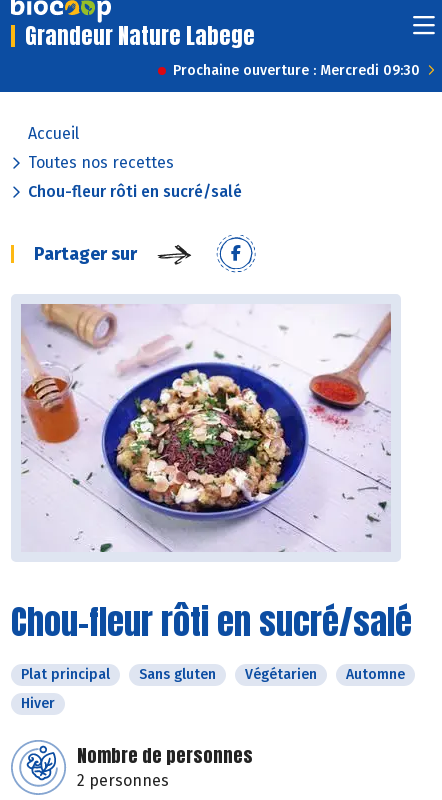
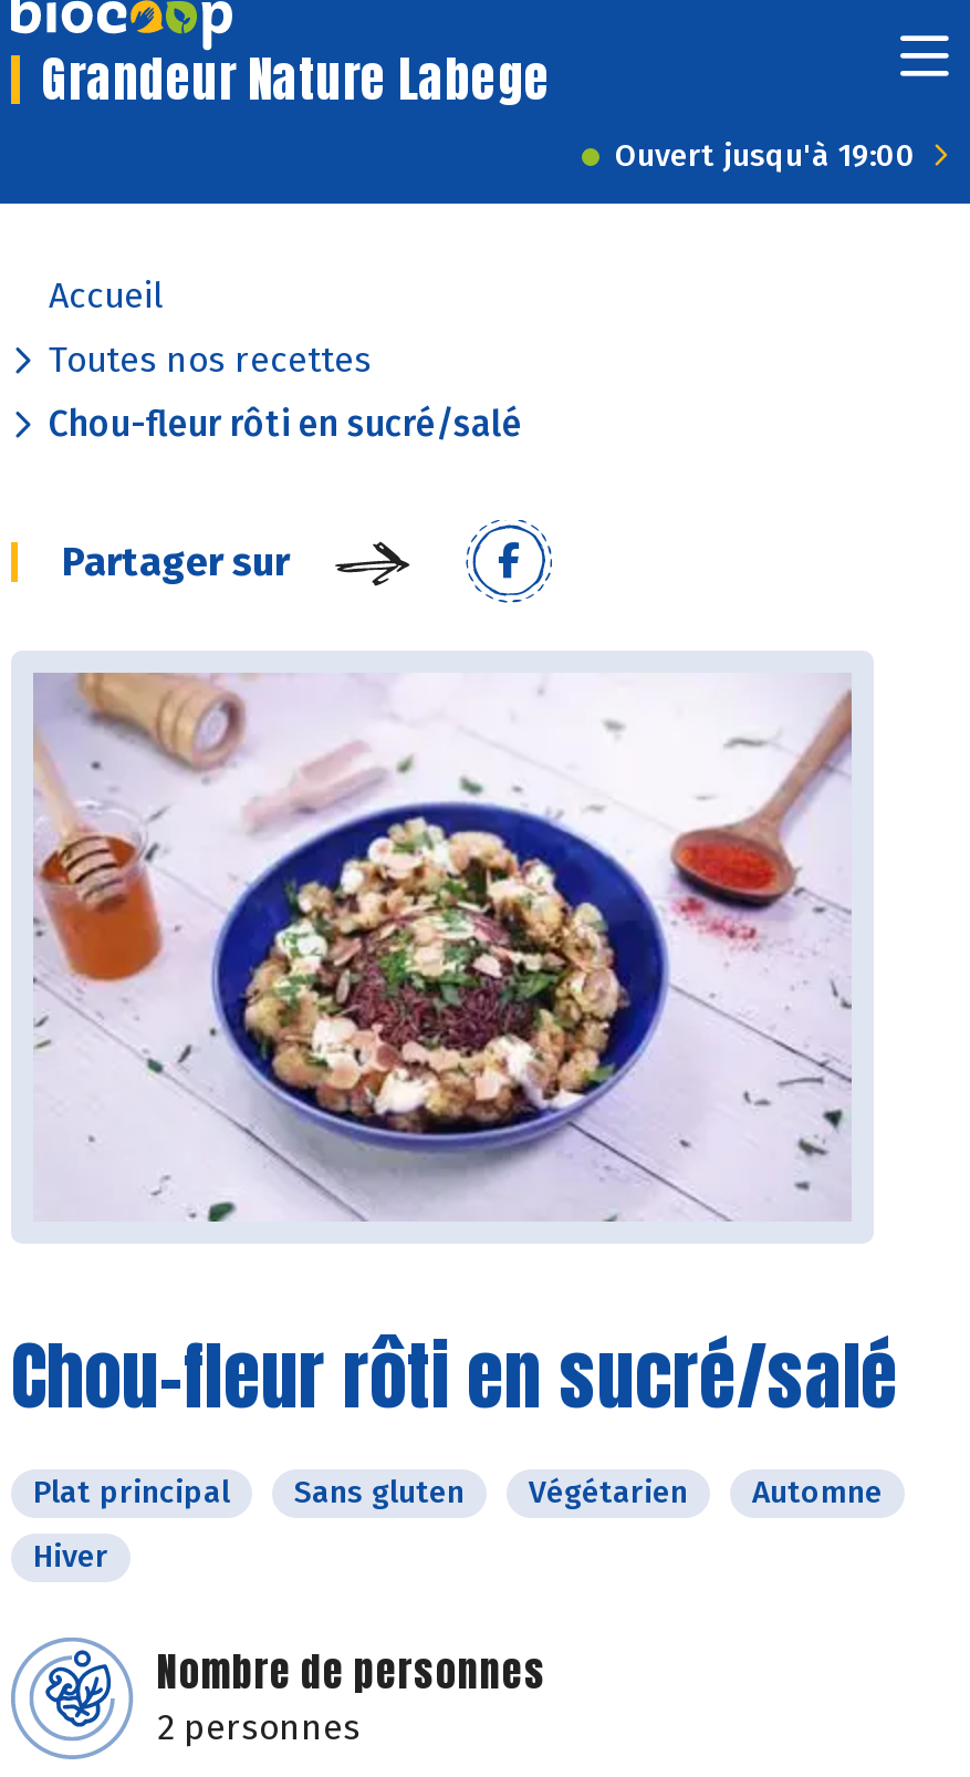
- Prochaine ouverture : Mercredi 09:30
+ Ouvert jusqu'à 19:00
